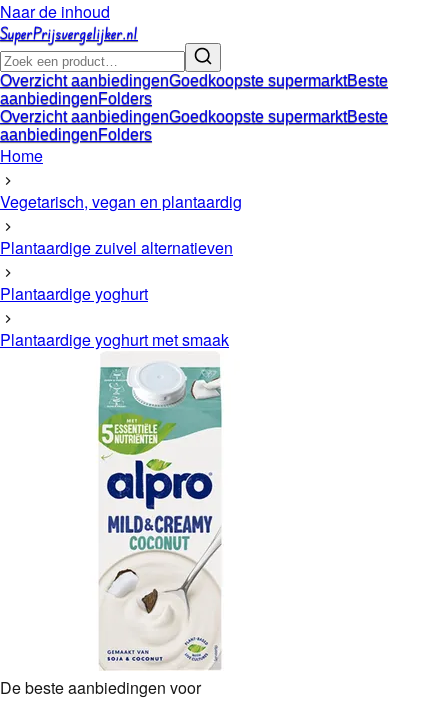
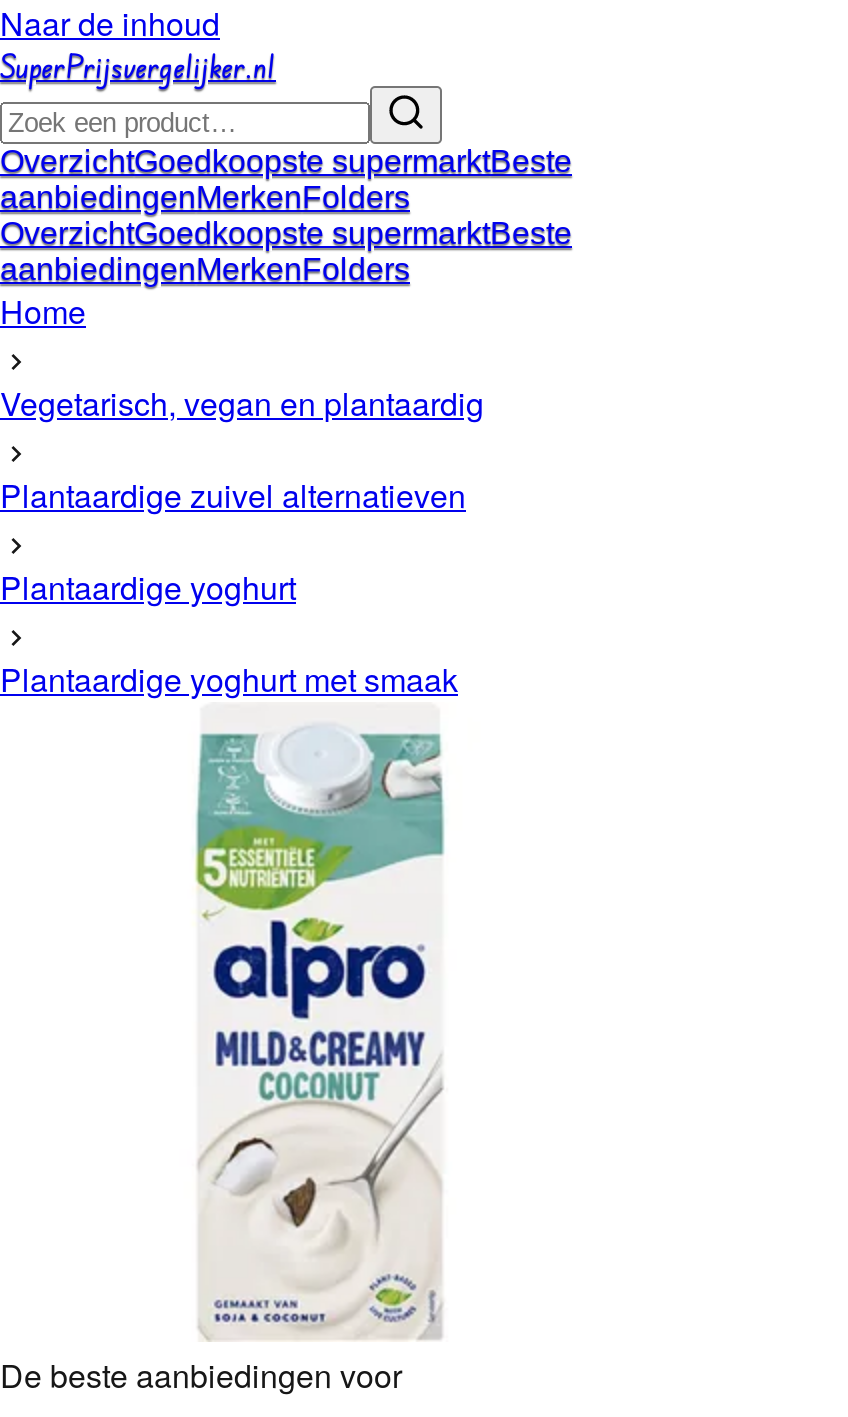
- Overzicht aanbiedingenGoedkoopste supermarktBeste
- aanbiedingenFolders
- Overzicht aanbiedingenGoedkoopste supermarktBeste
- aanbiedingenFolders
+ OverzichtGoedkoopste supermarktBeste
+ aanbiedingenMerkenFolders
+ OverzichtGoedkoopste supermarktBeste
+ aanbiedingenMerkenFolders
